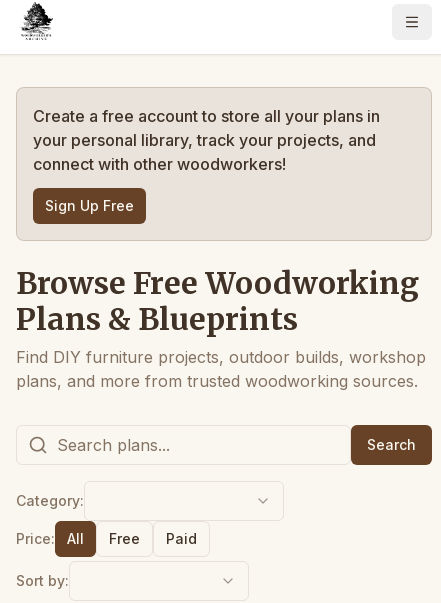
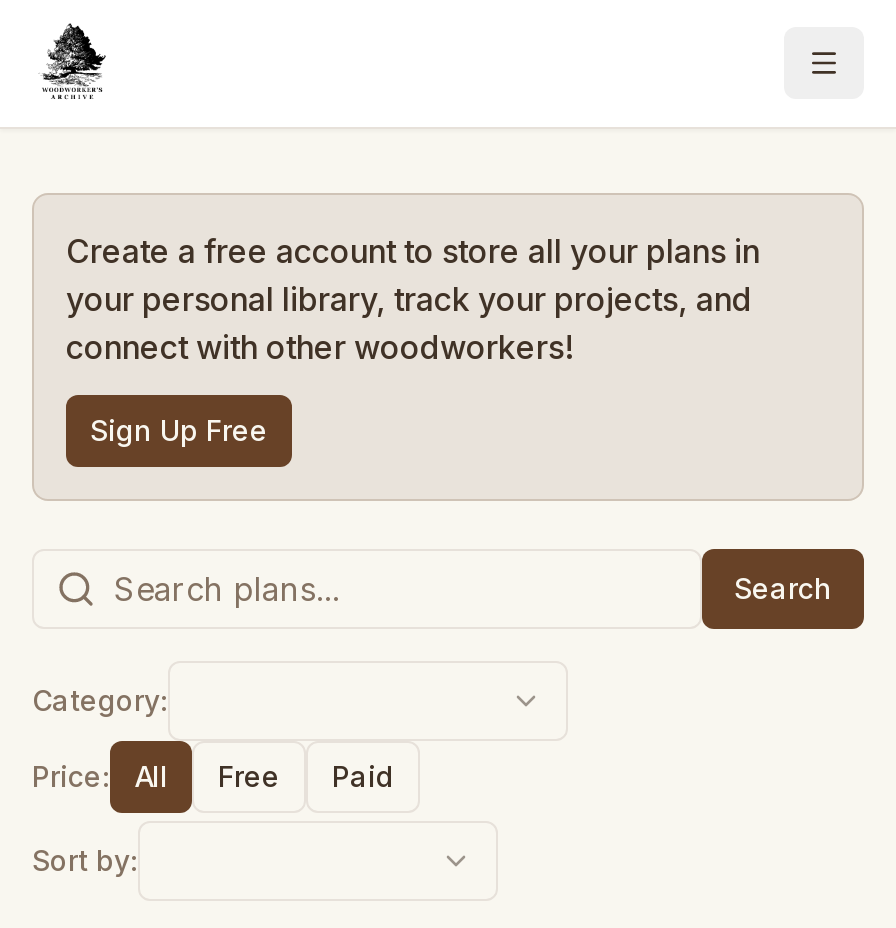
- Browse Free Woodworking
- Plans & Blueprints
- Find DIY furniture projects, outdoor builds, workshop
- plans, and more from trusted woodworking sources.
